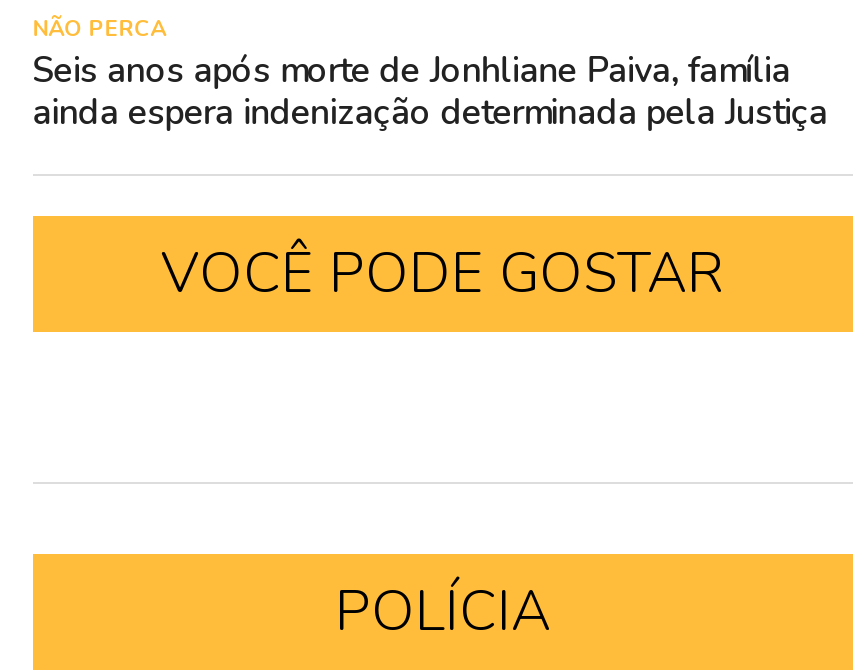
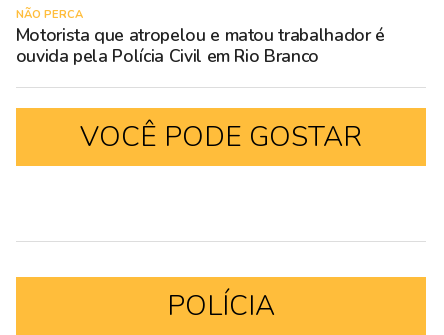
- Seis anos após morte de Jonhliane Paiva, família
- ainda espera indenização determinada pela Justiça
+ Motorista que atropelou e matou trabalhador é
+ ouvida pela Polícia Civil em Rio Branco
